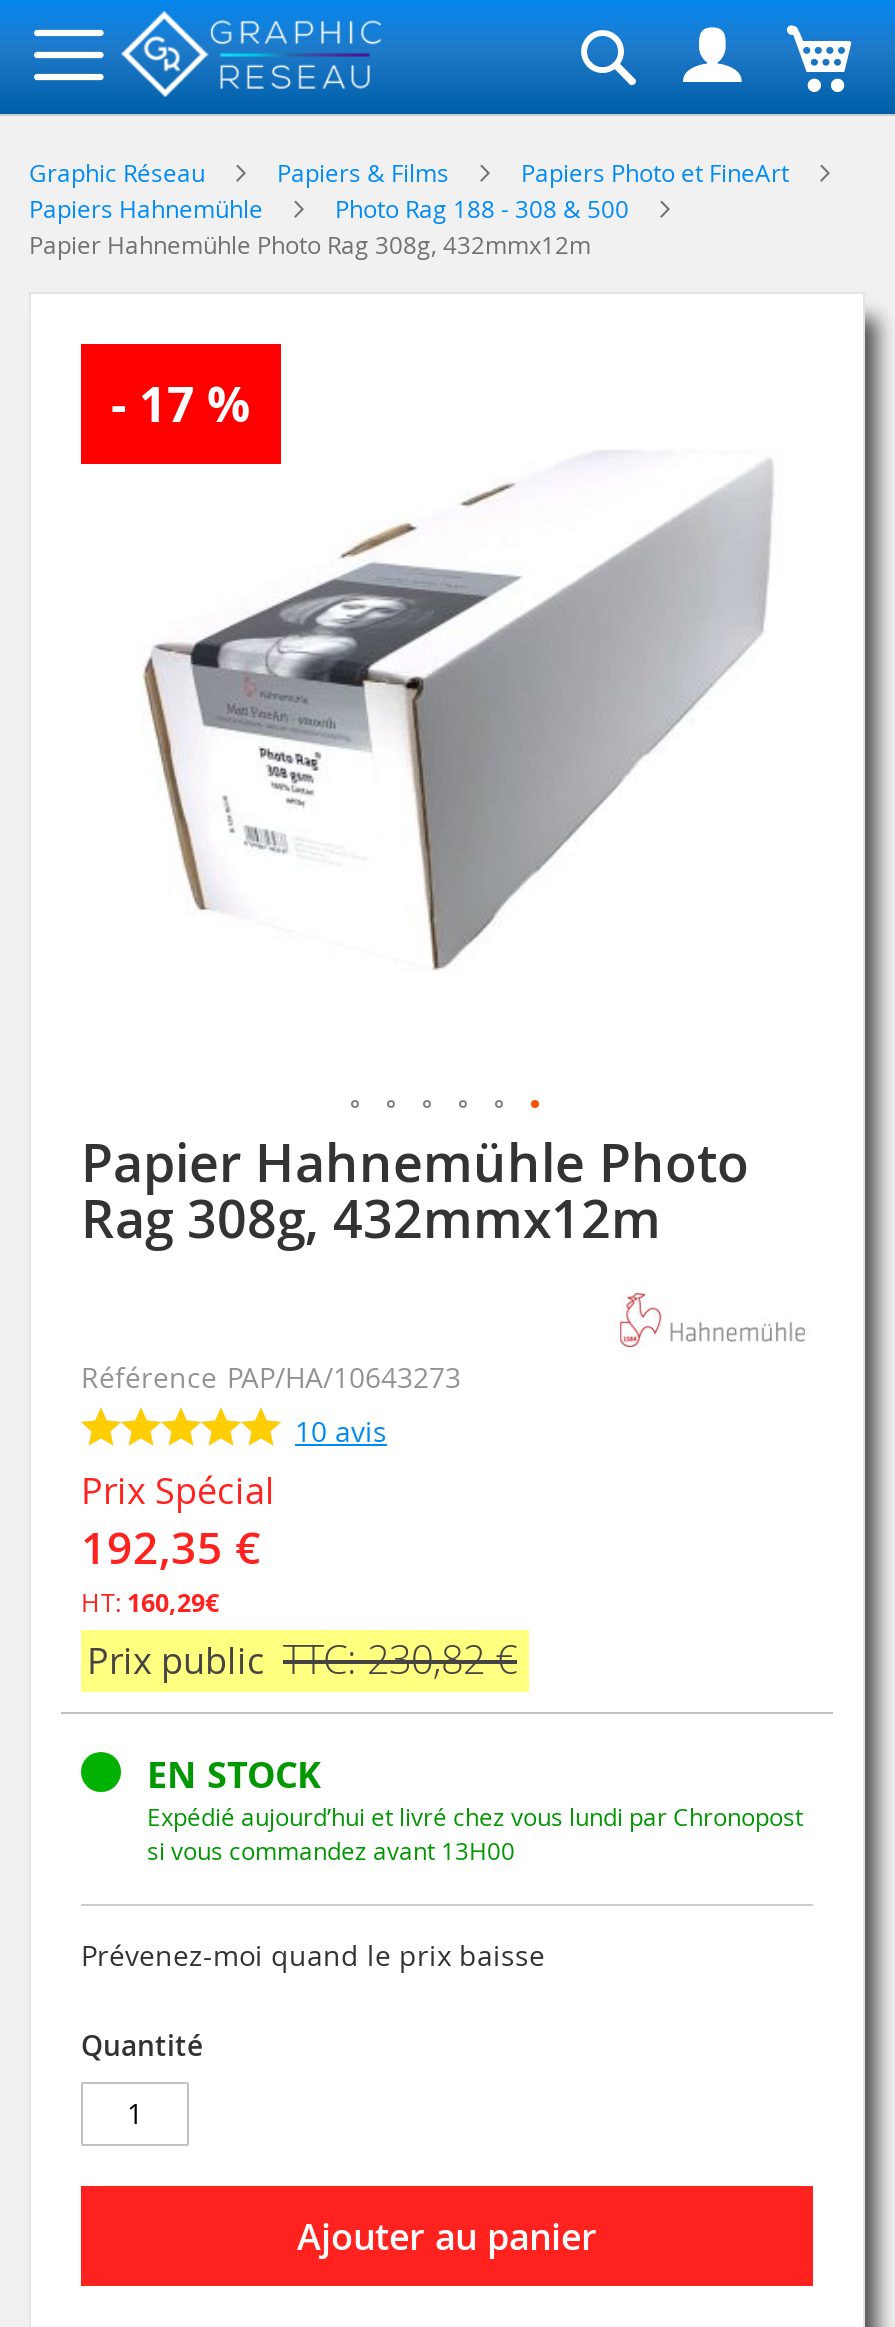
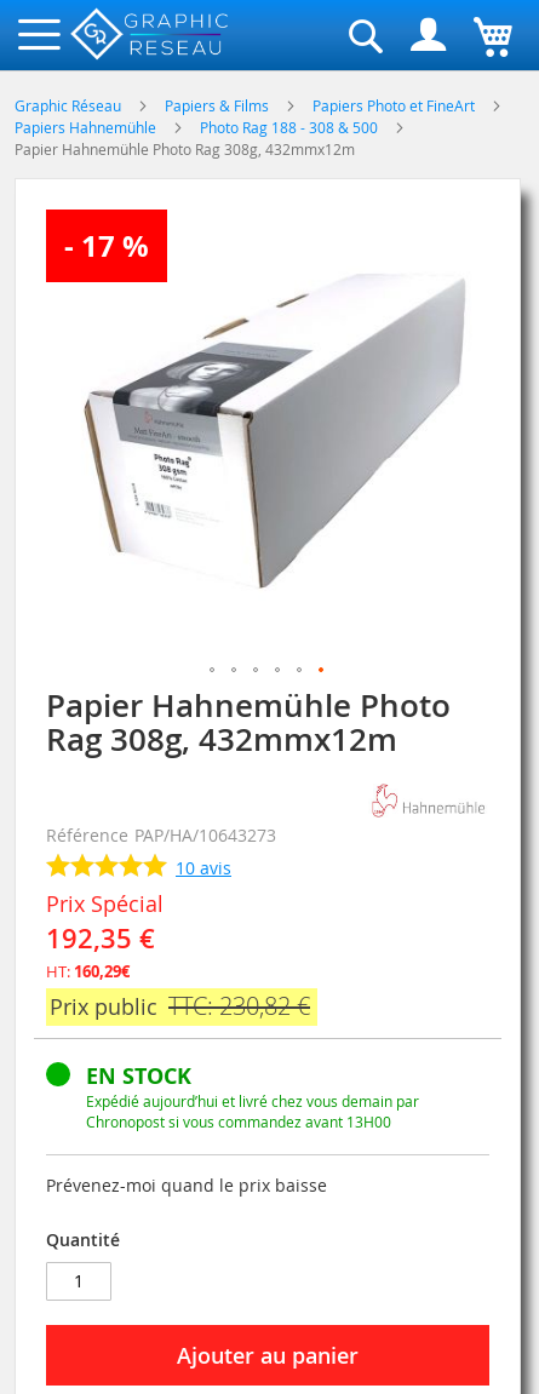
- Expédié aujourd’hui et livré chez vous lundi par Chronopost
- si vous commandez avant 13H00
+ Expédié aujourd’hui et livré chez vous demain par
+ Chronopost si vous commandez avant 13H00
